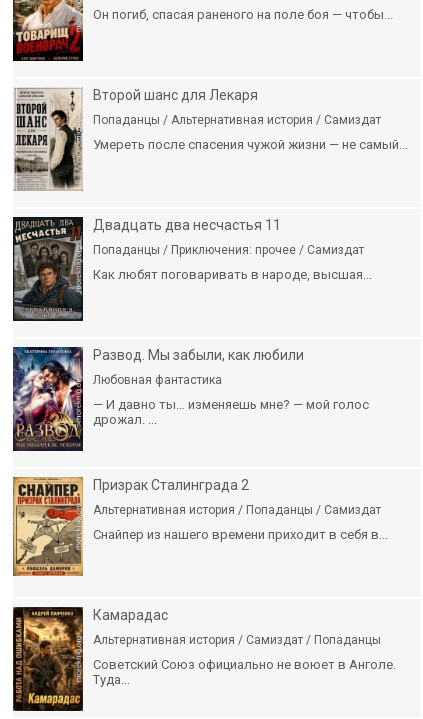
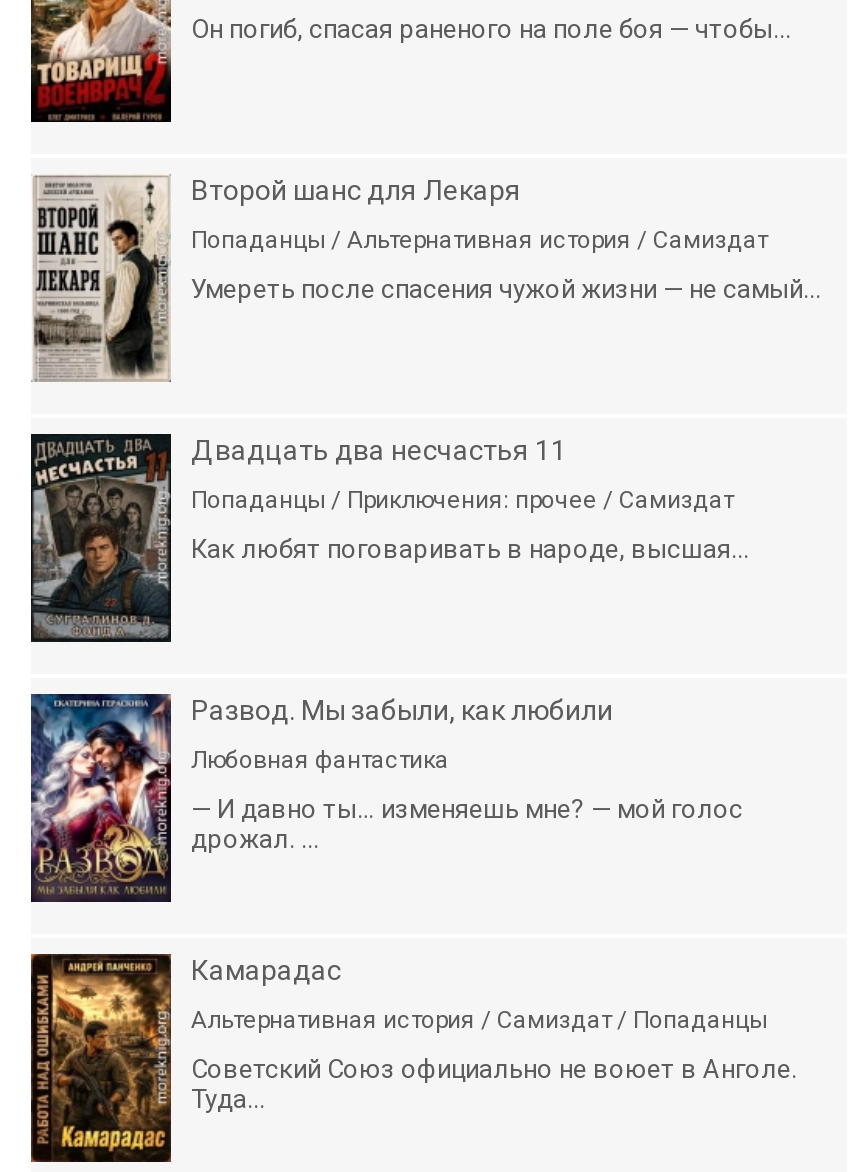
- [image]
- Призрак Сталинграда 2
- Альтернативная история / Попаданцы / Самиздат
- Снайпер из нашего времени приходит в себя в...
